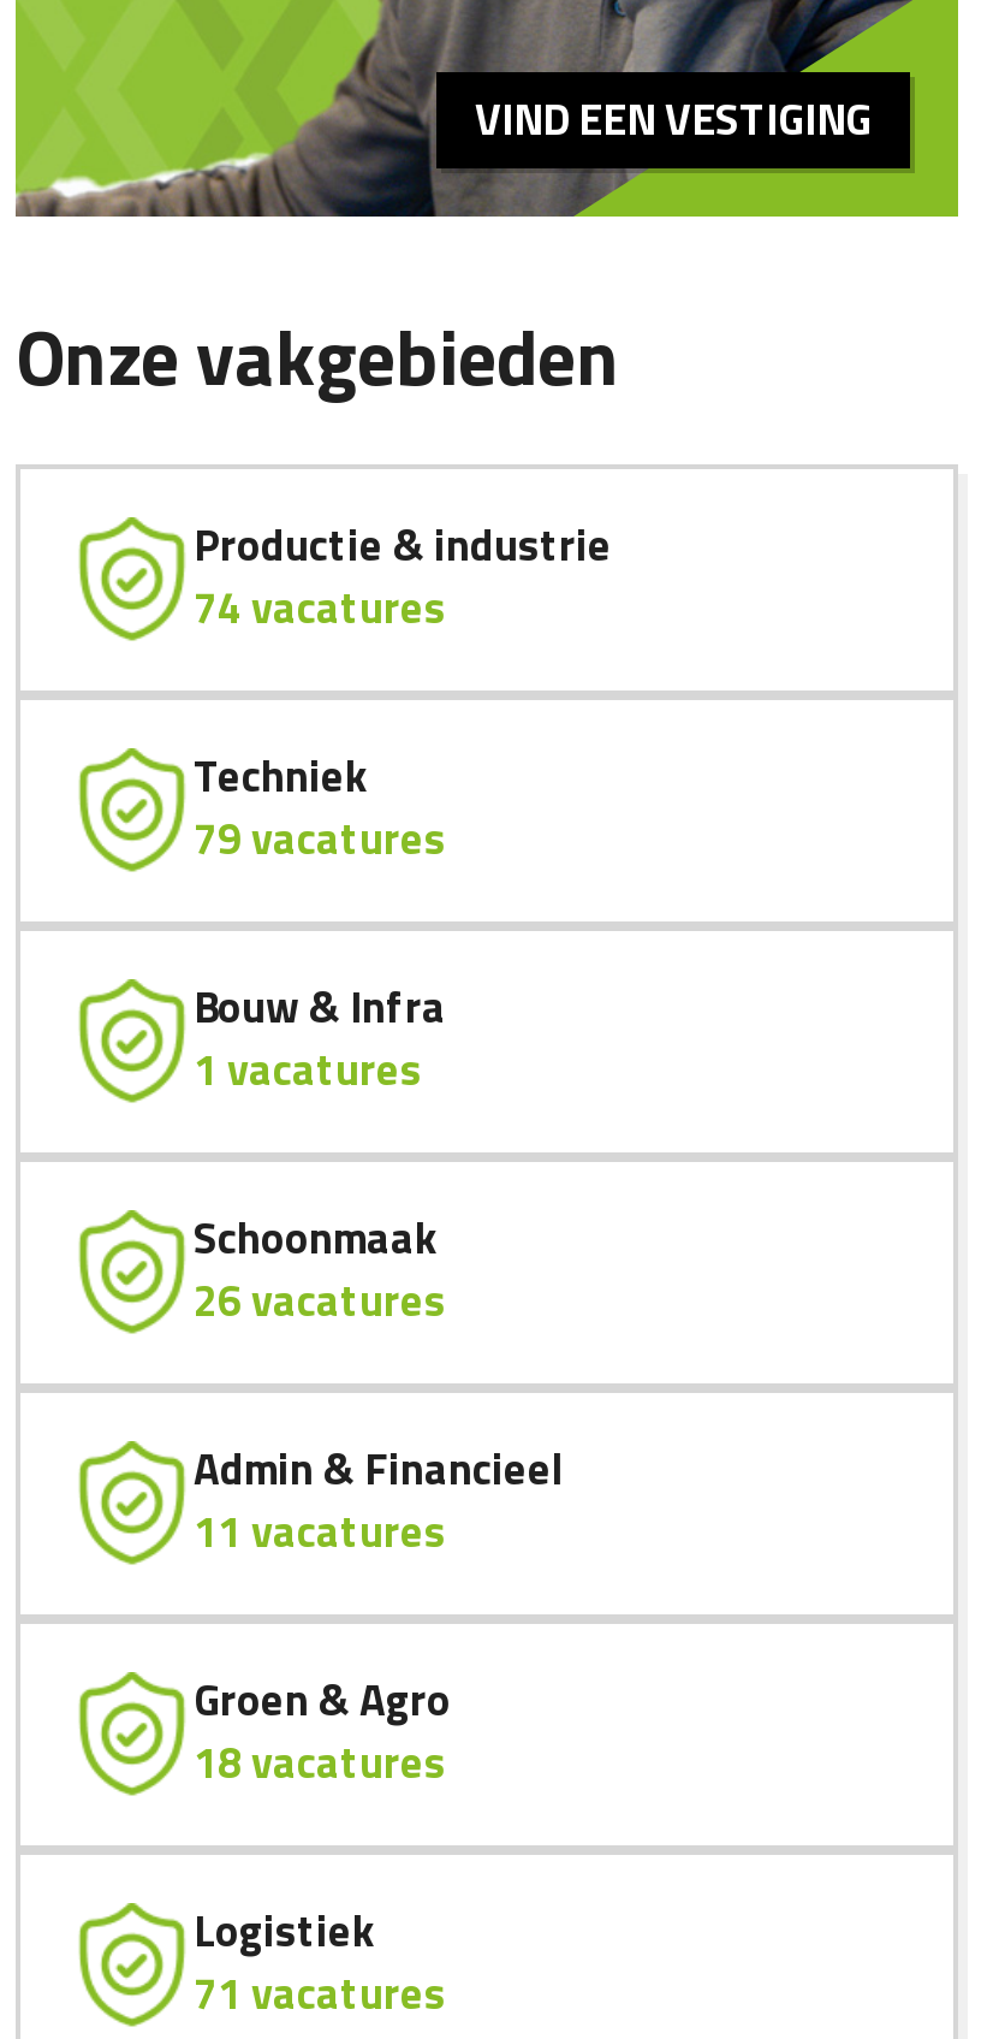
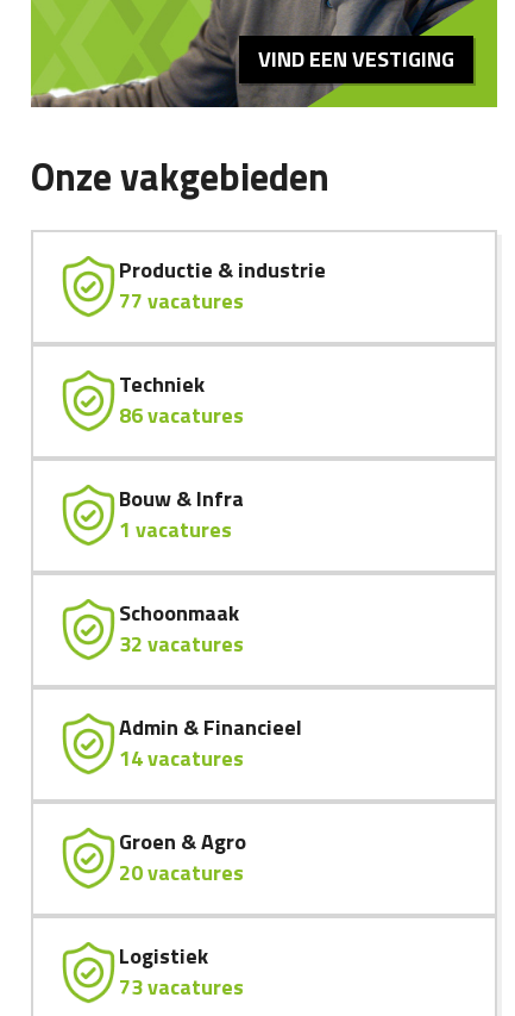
- 74 vacatures
+ 77 vacatures

- 79 vacatures
+ 86 vacatures

- 26 vacatures
+ 32 vacatures

- 11 vacatures
+ 14 vacatures

- 18 vacatures
+ 20 vacatures

- 71 vacatures
+ 73 vacatures
